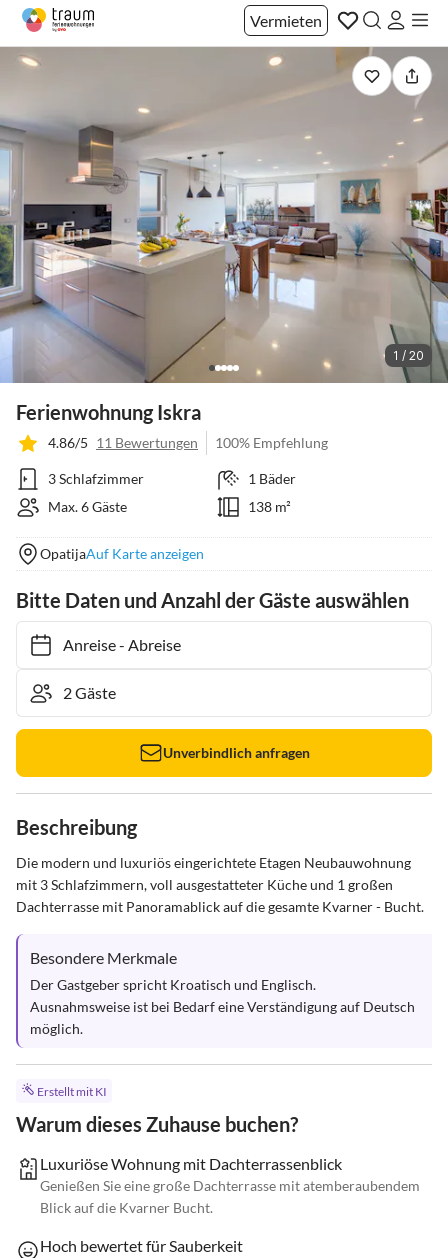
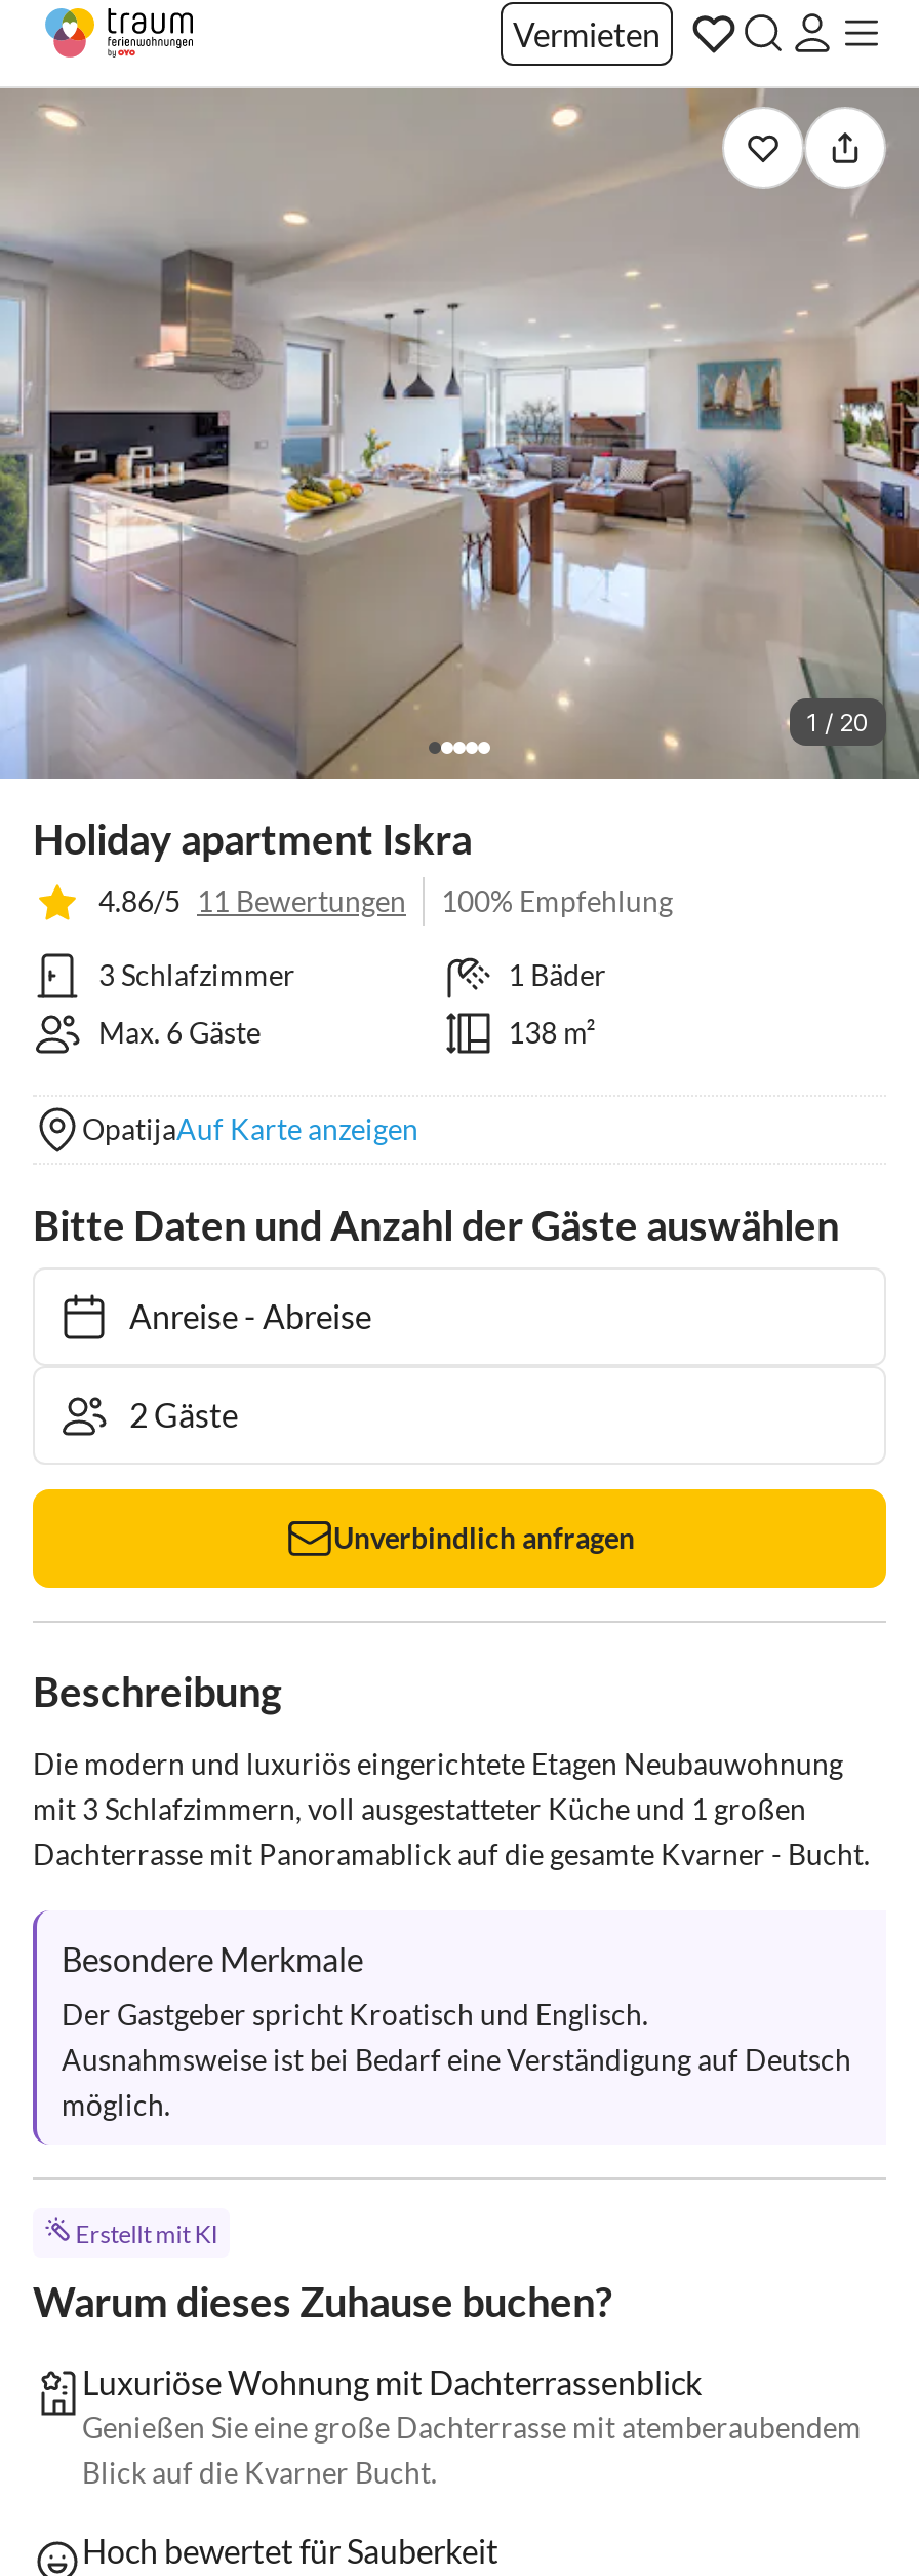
- Ferienwohnung Iskra
+ Holiday apartment Iskra
